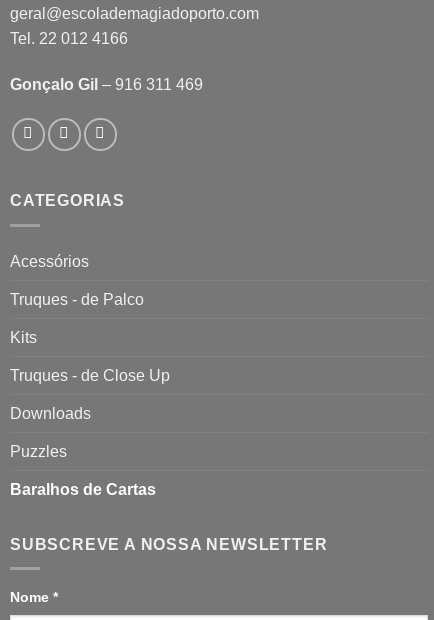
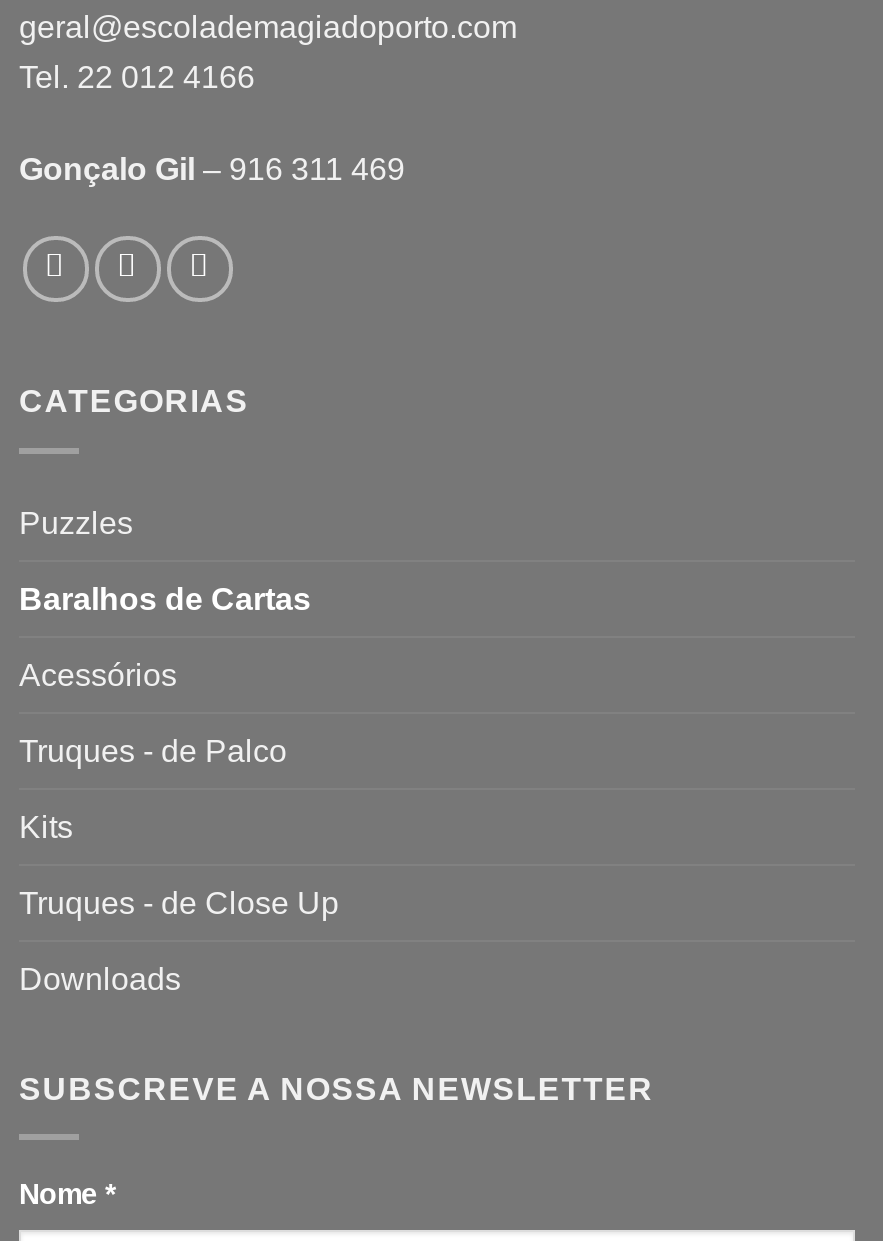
moved down: Acessórios | Truques - de Palco | Kits | Truques - de Close Up | Downloads

moved up: Puzzles | Baralhos de Cartas
